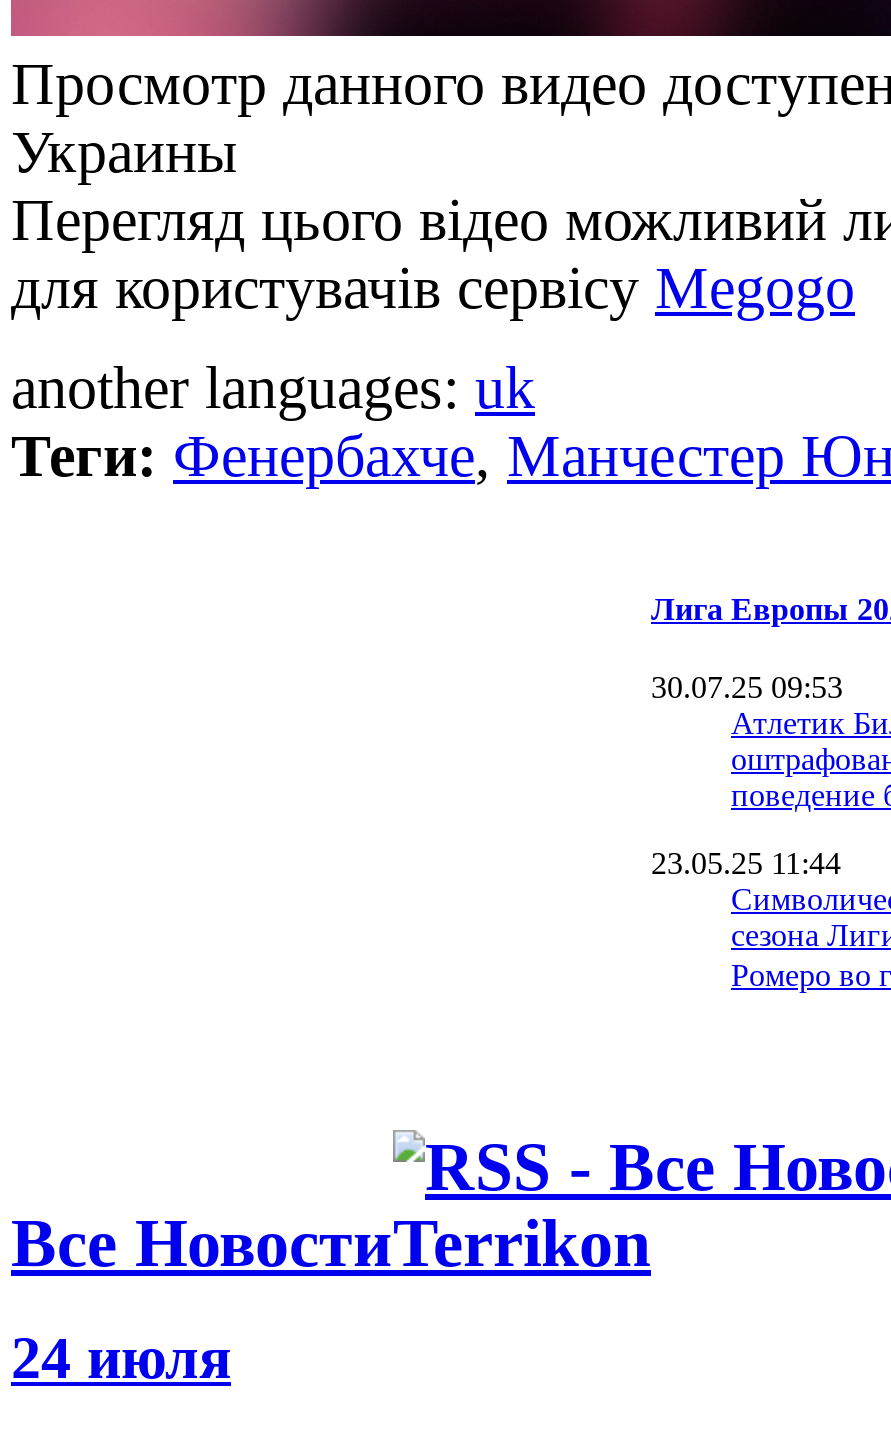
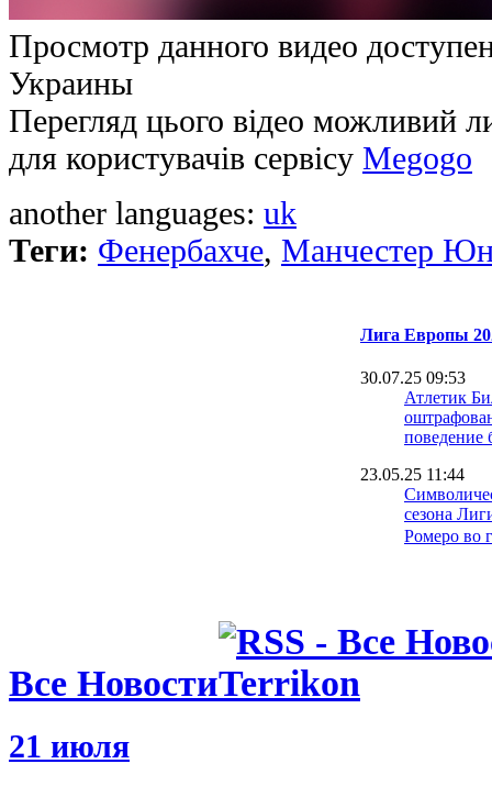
- 24 июля
+ 21 июля
